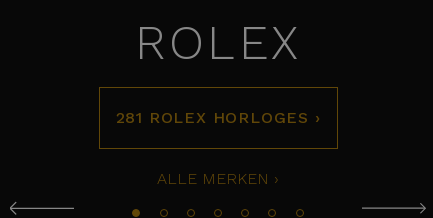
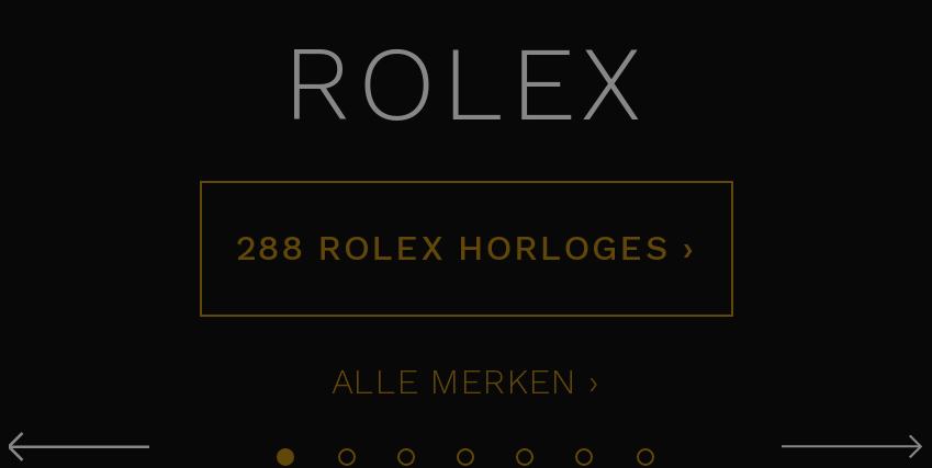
- 281 ROLEX HORLOGES ›
+ 288 ROLEX HORLOGES ›
